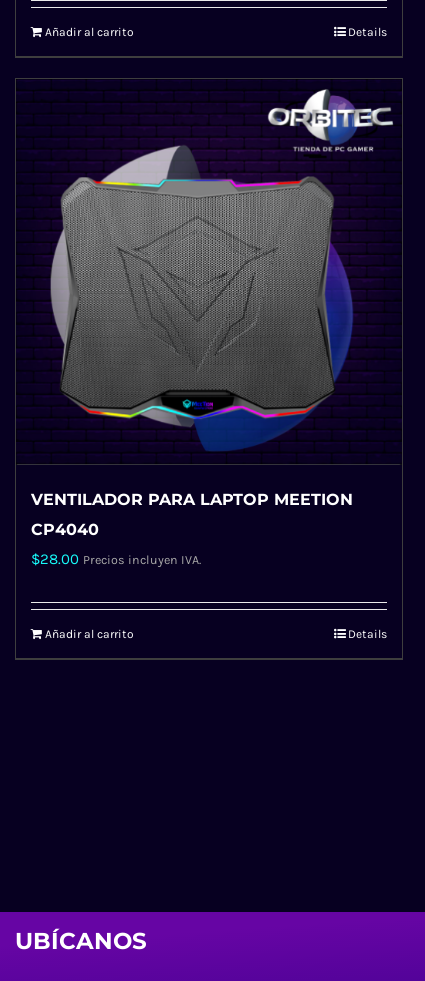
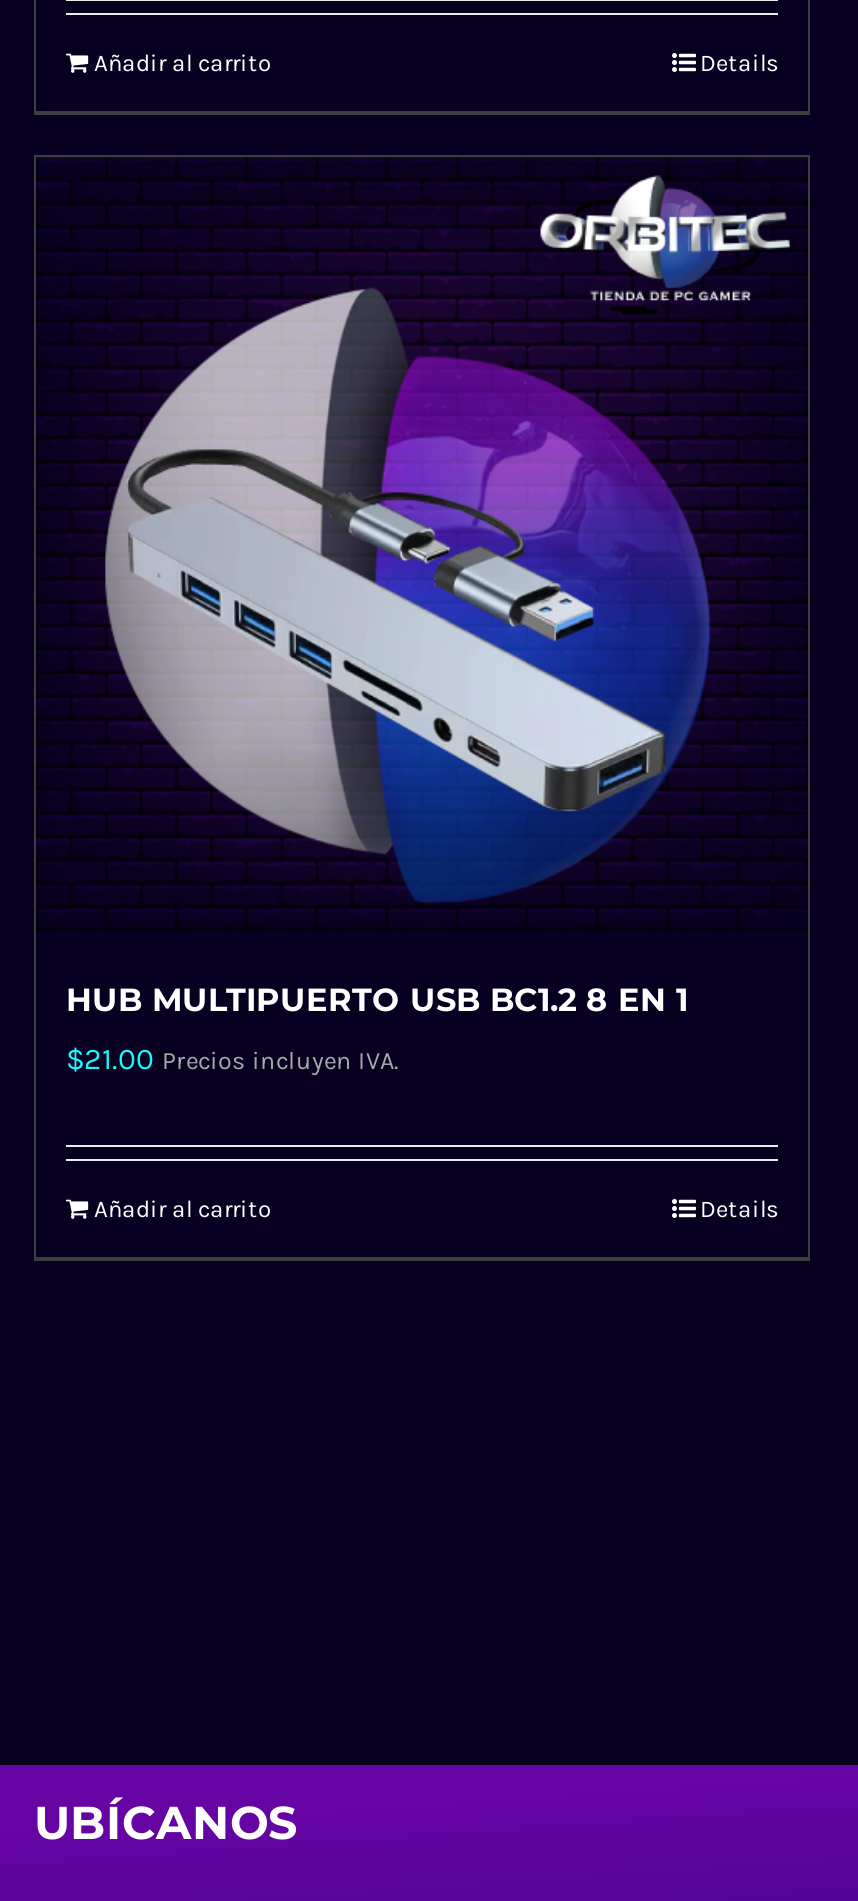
- [image]
+ [image]

- VENTILADOR PARA LAPTOP MEETION
- CP4040
- $28.00 Precios incluyen IVA.
+ HUB MULTIPUERTO USB BC1.2 8 EN 1
+ $21.00 Precios incluyen IVA.
